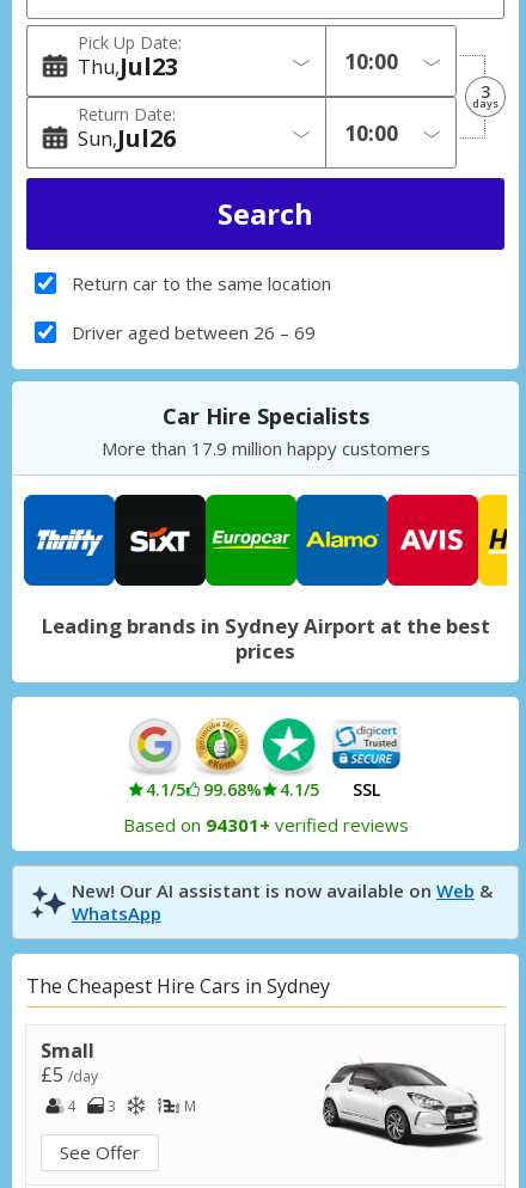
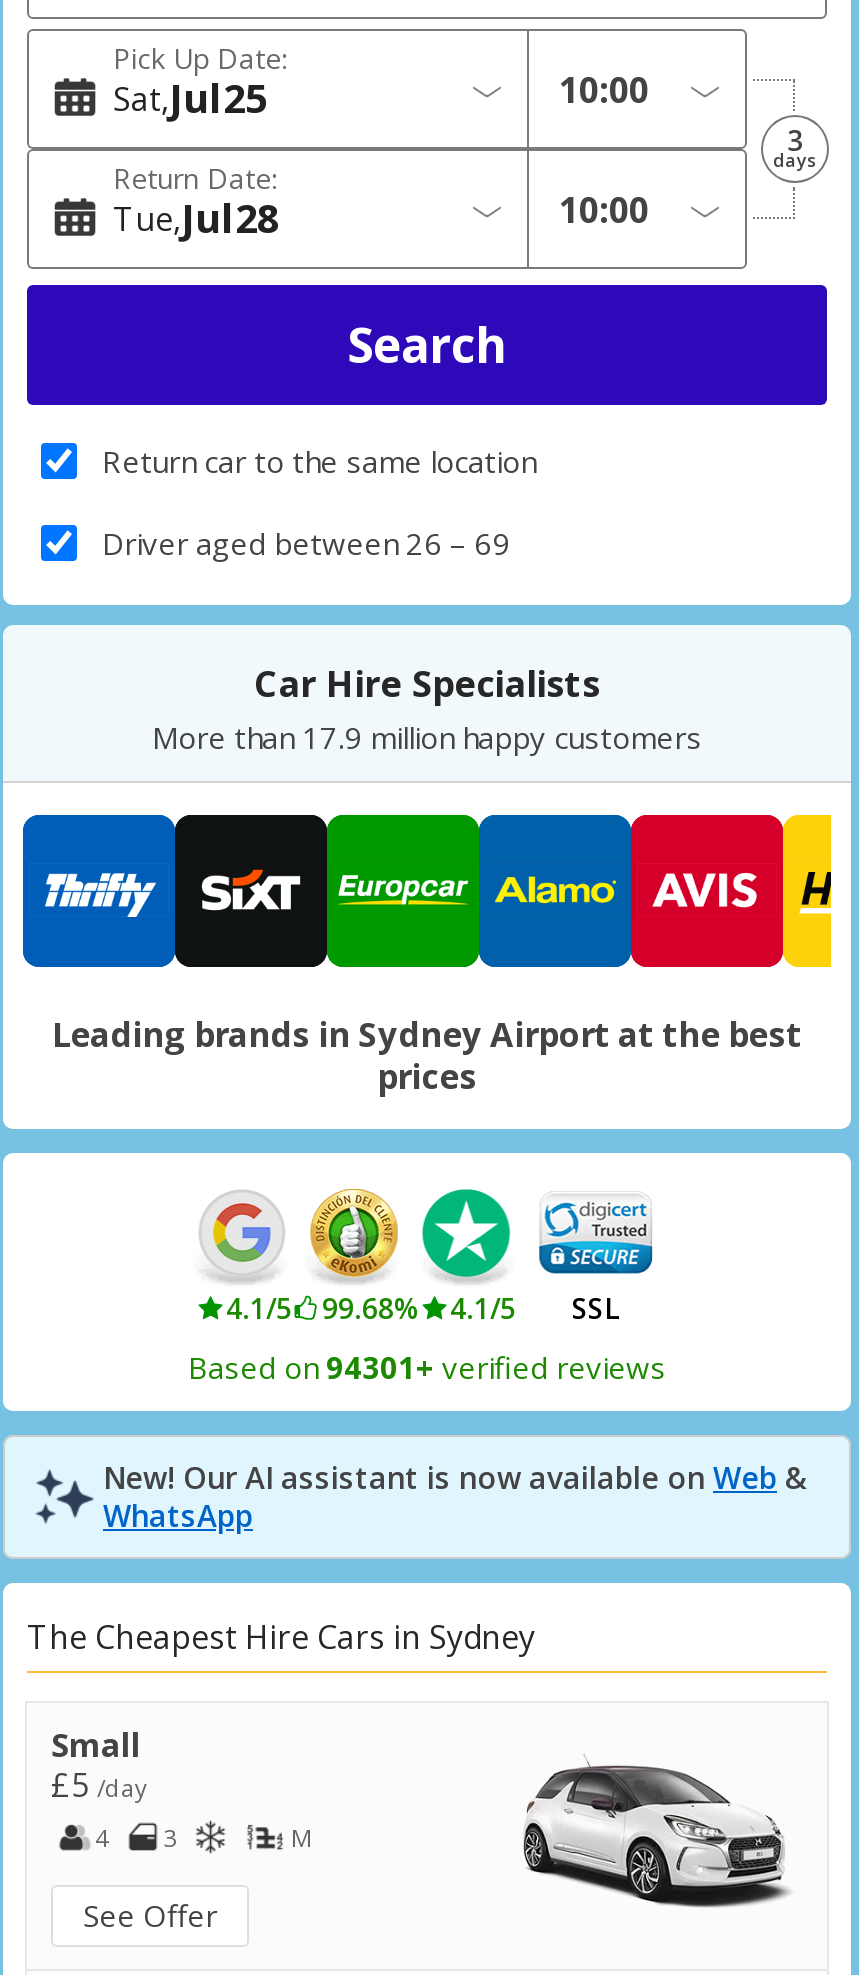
- Thu
- 23
+ Sat
+ 25

- Sun
- 26
+ Tue
+ 28
